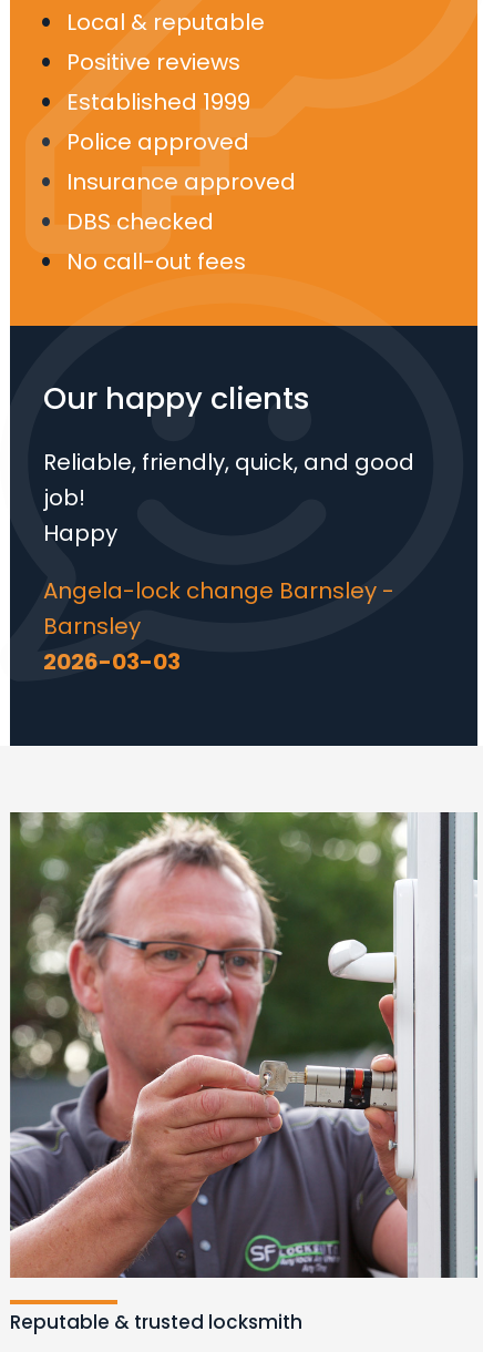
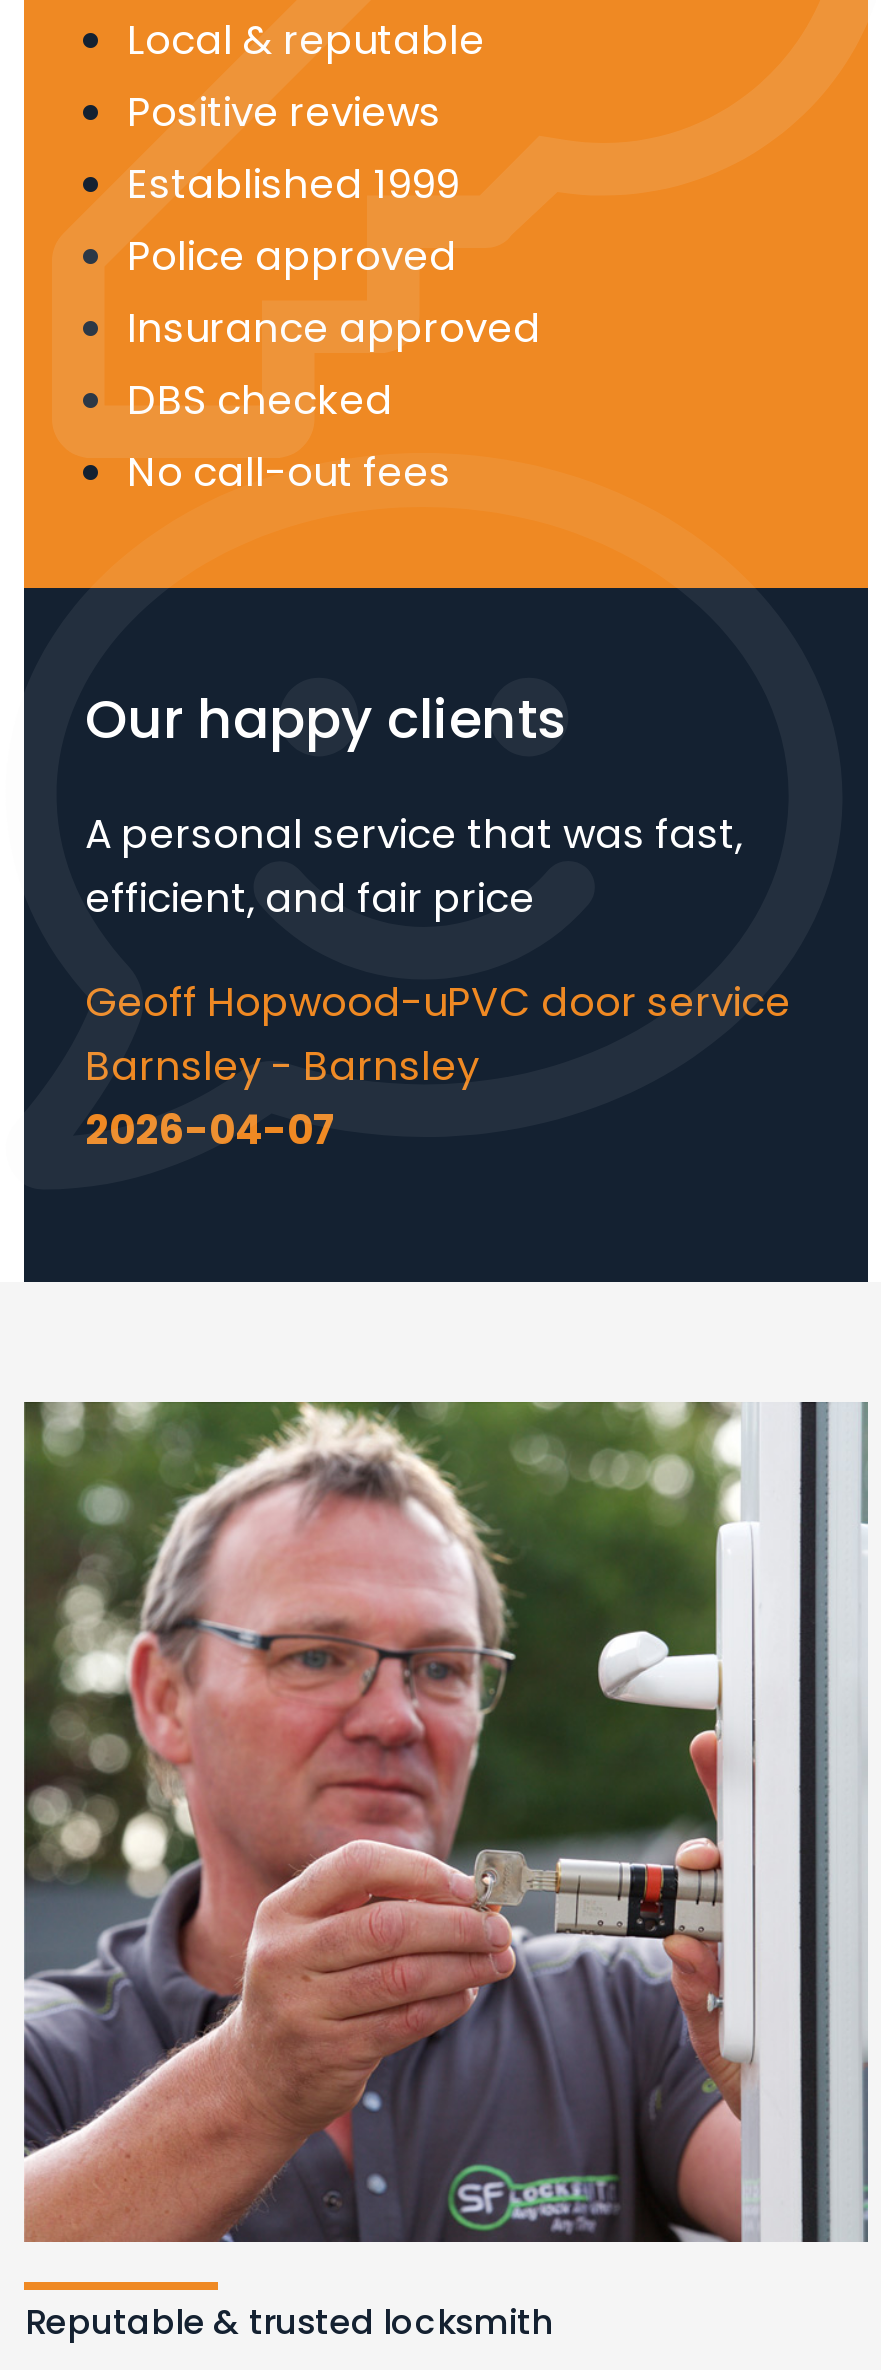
- Reliable, friendly, quick, and good
- job!
- Happy
+ A personal service that was fast,
+ efficient, and fair price

- Angela-lock change Barnsley -
- Barnsley
- 2026-03-03
+ Geoff Hopwood-uPVC door service
+ Barnsley - Barnsley
+ 2026-04-07
